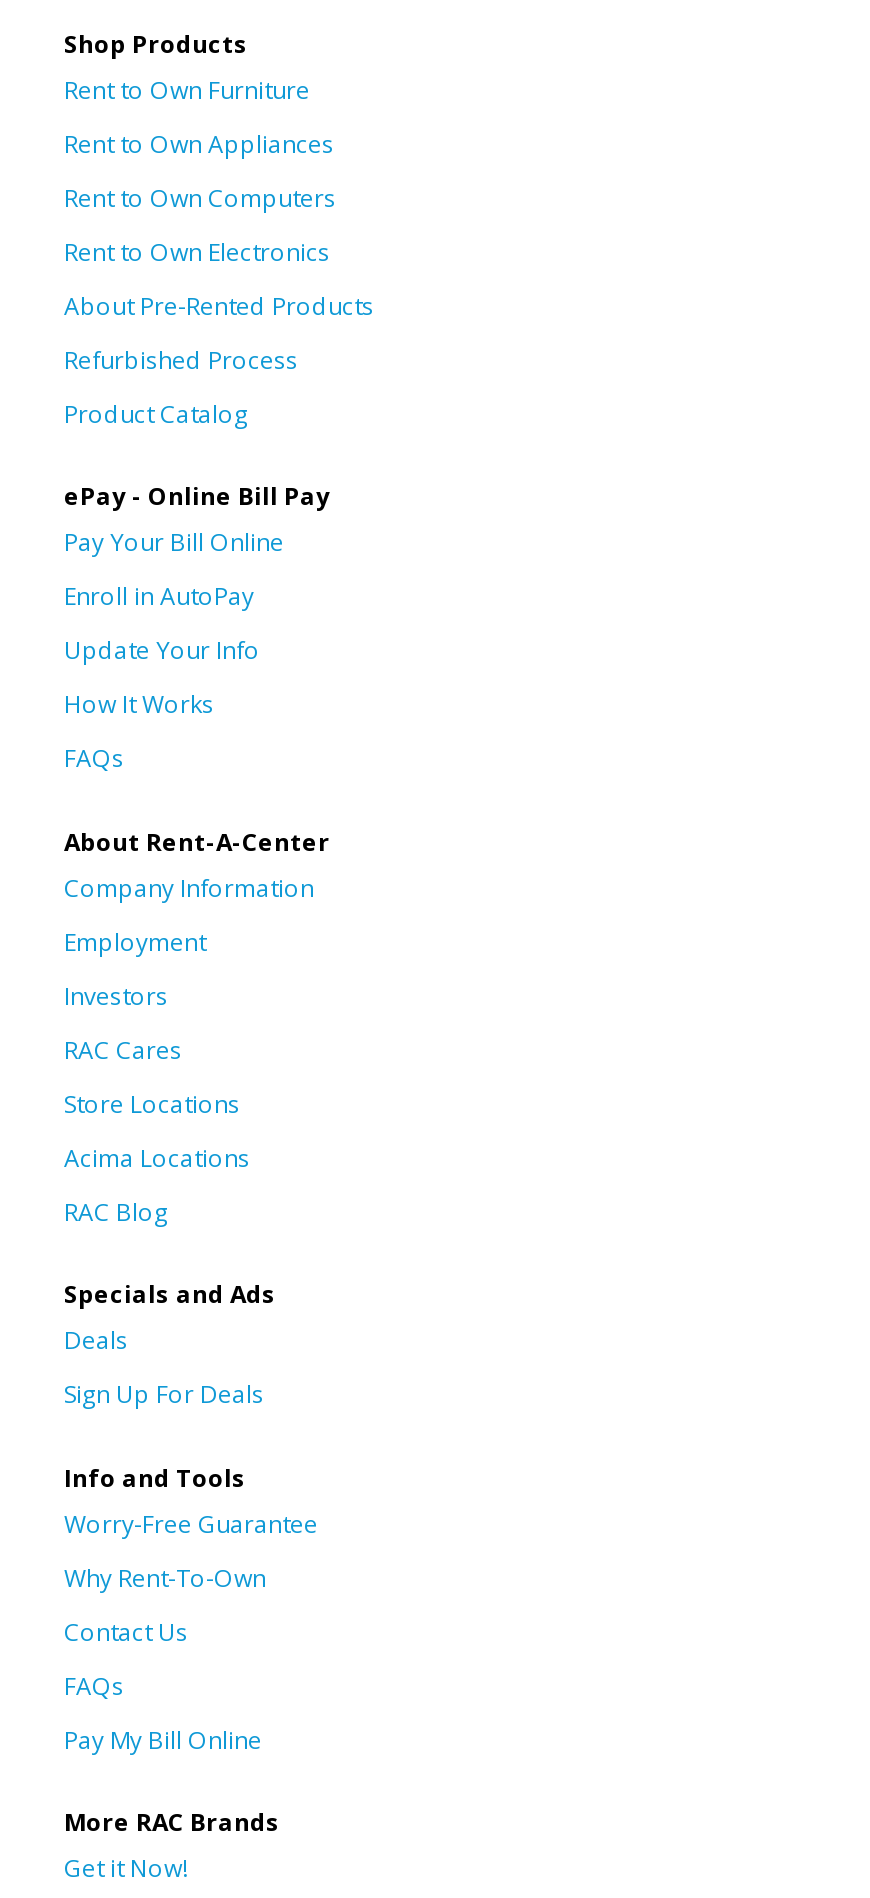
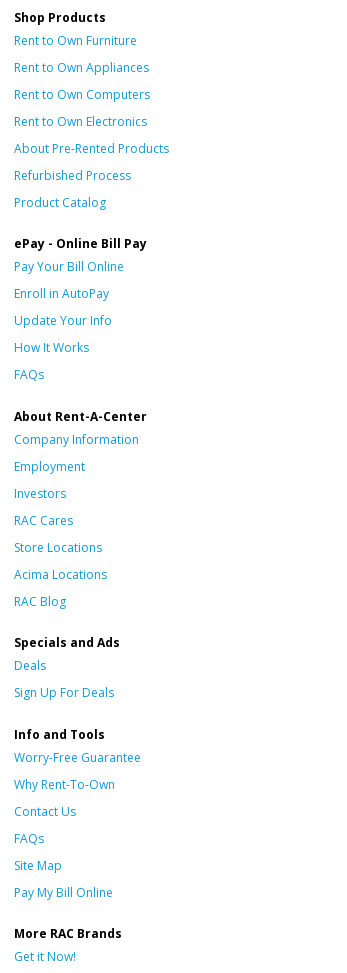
+ Site Map
